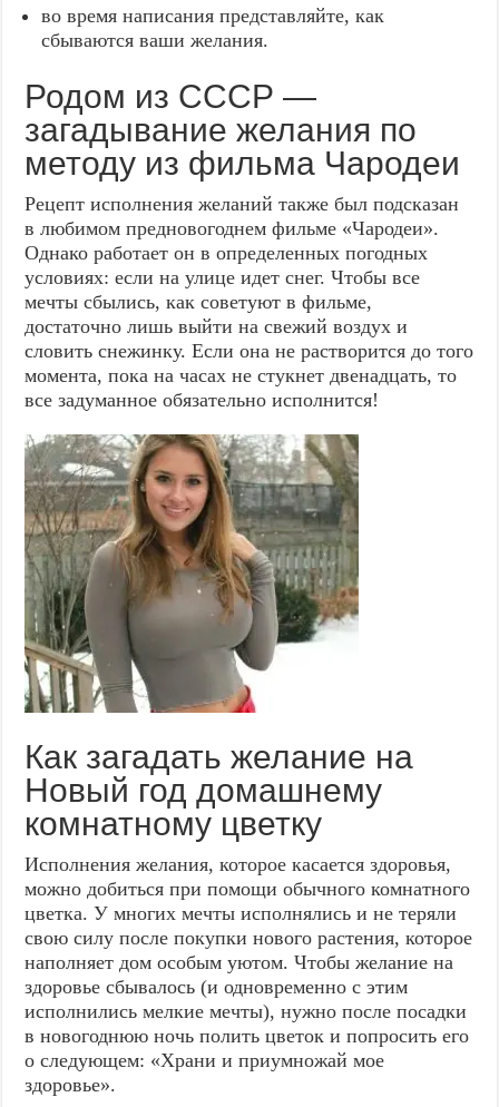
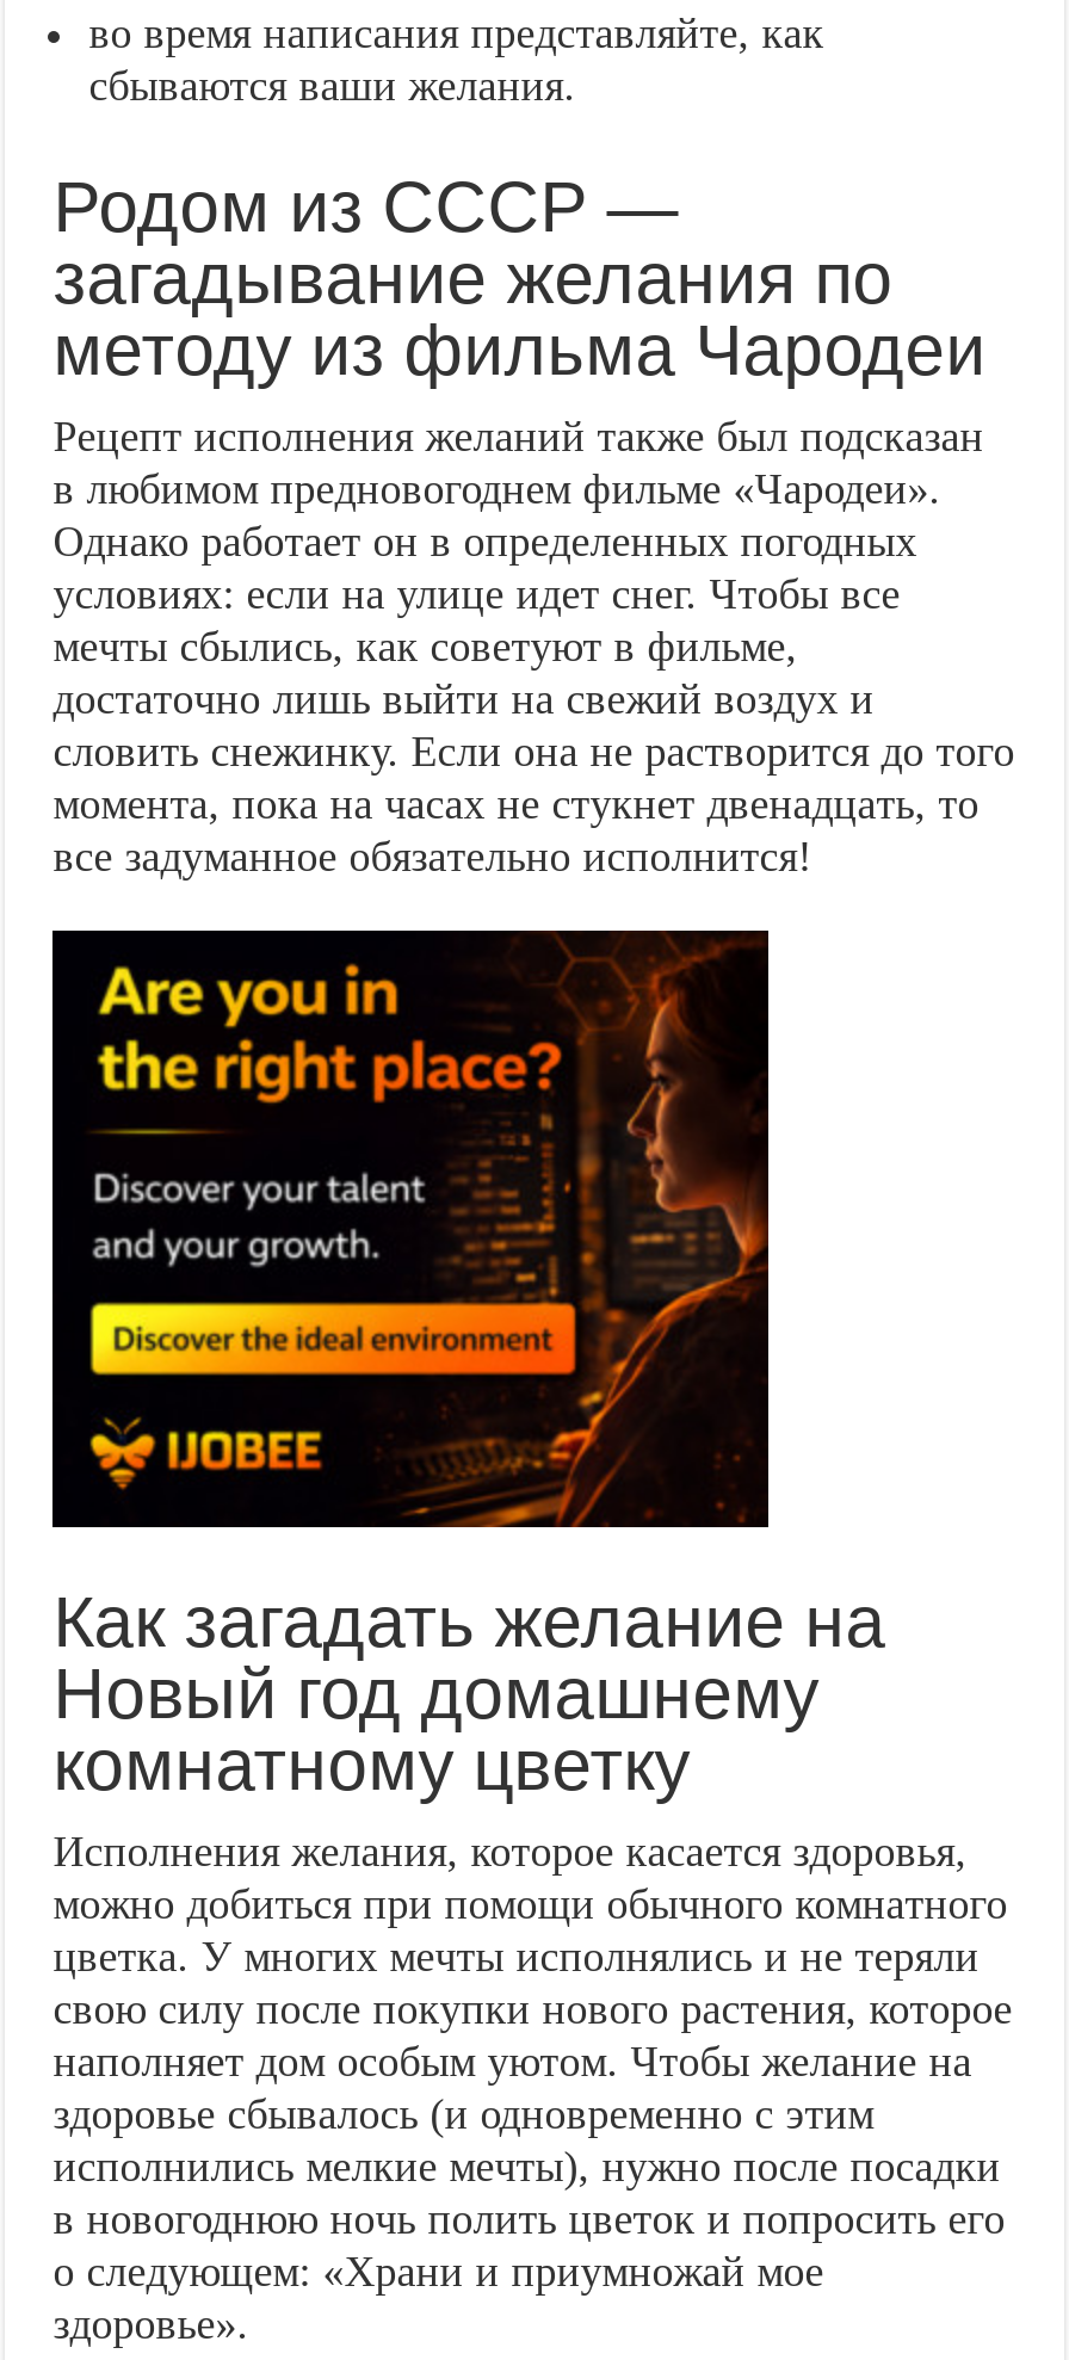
- [image]
+ [image]
